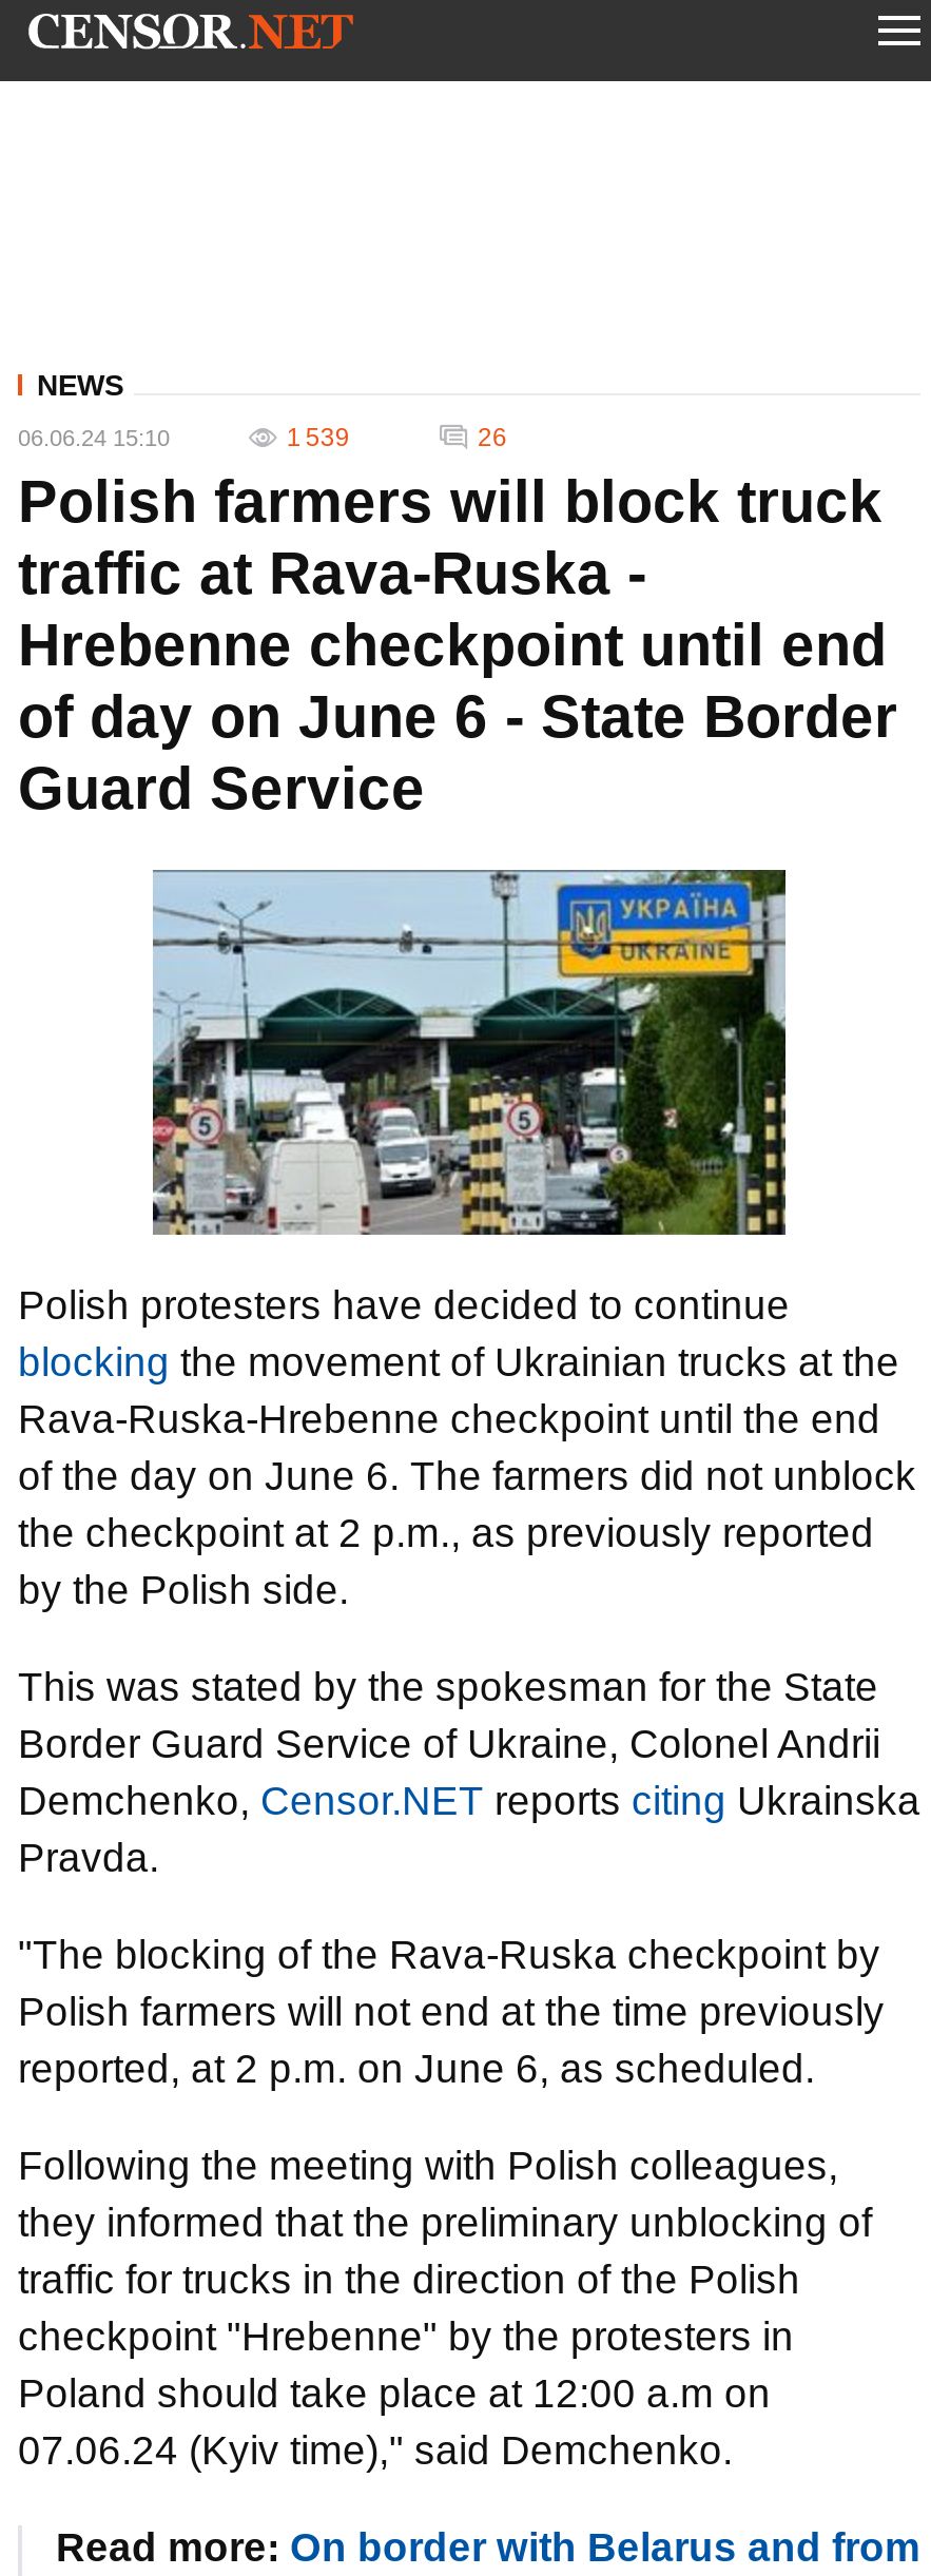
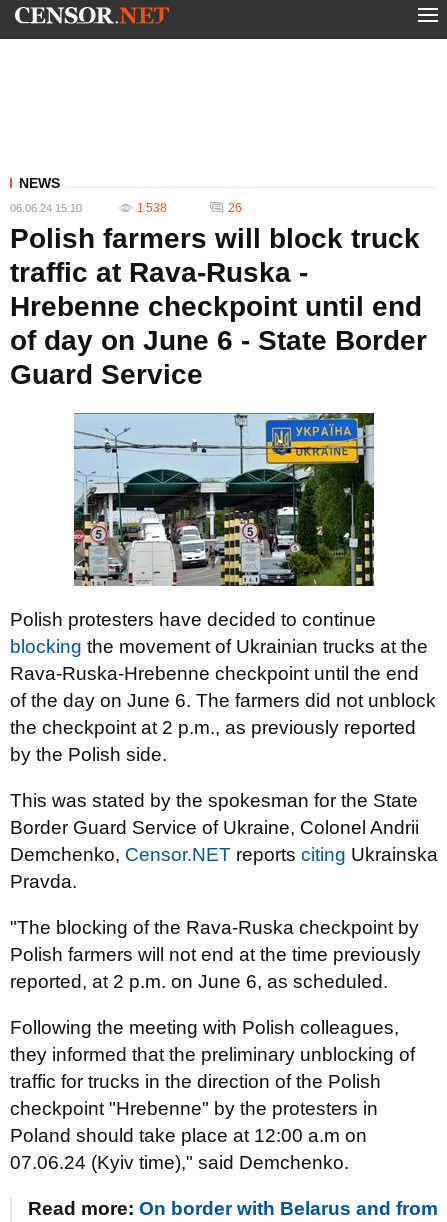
- 1 539
+ 1 538
